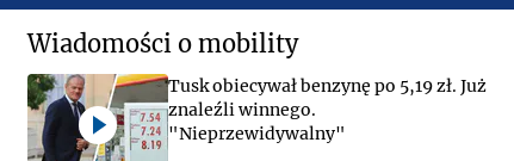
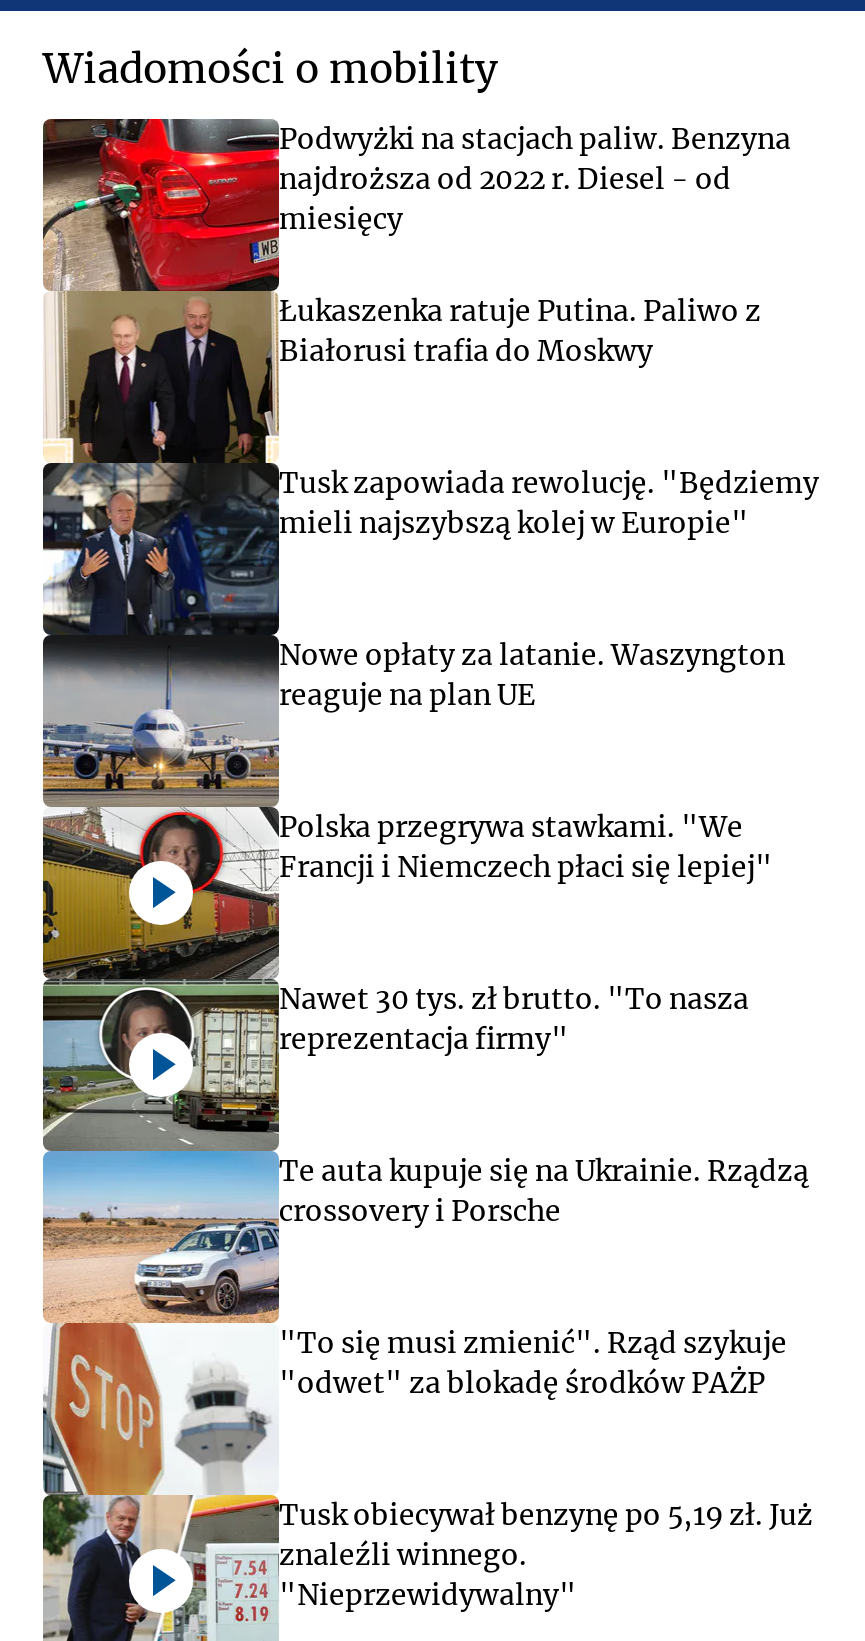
+ [image]
+ Podwyżki na stacjach paliw. Benzyna
+ najdroższa od 2022 r. Diesel - od
+ miesięcy
+ Łukaszenka ratuje Putina. Paliwo z
+ Białorusi trafia do Moskwy

+ Tusk zapowiada rewolucję. "Będziemy
+ mieli najszybszą kolej w Europie"

+ Nowe opłaty za latanie. Waszyngton
+ reaguje na plan UE

+ Polska przegrywa stawkami. "We
+ Francji i Niemczech płaci się lepiej"

+ Nawet 30 tys. zł brutto. "To nasza
+ reprezentacja firmy"

+ Te auta kupuje się na Ukrainie. Rządzą
+ crossovery i Porsche

+ "To się musi zmienić". Rząd szykuje
+ "odwet" za blokadę środków PAŻP
